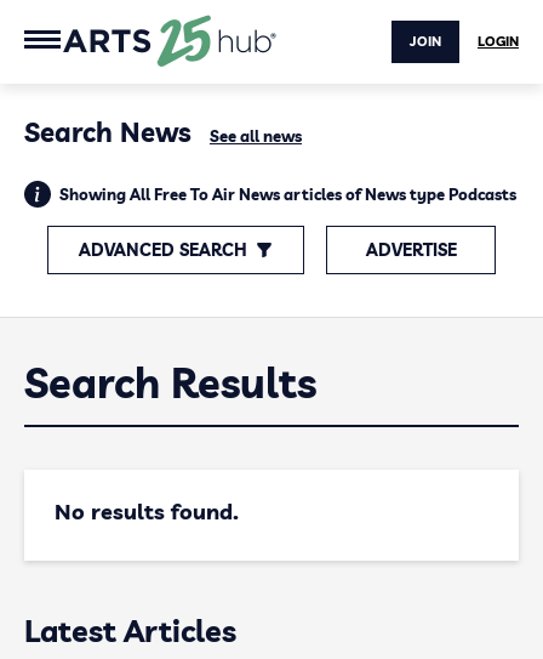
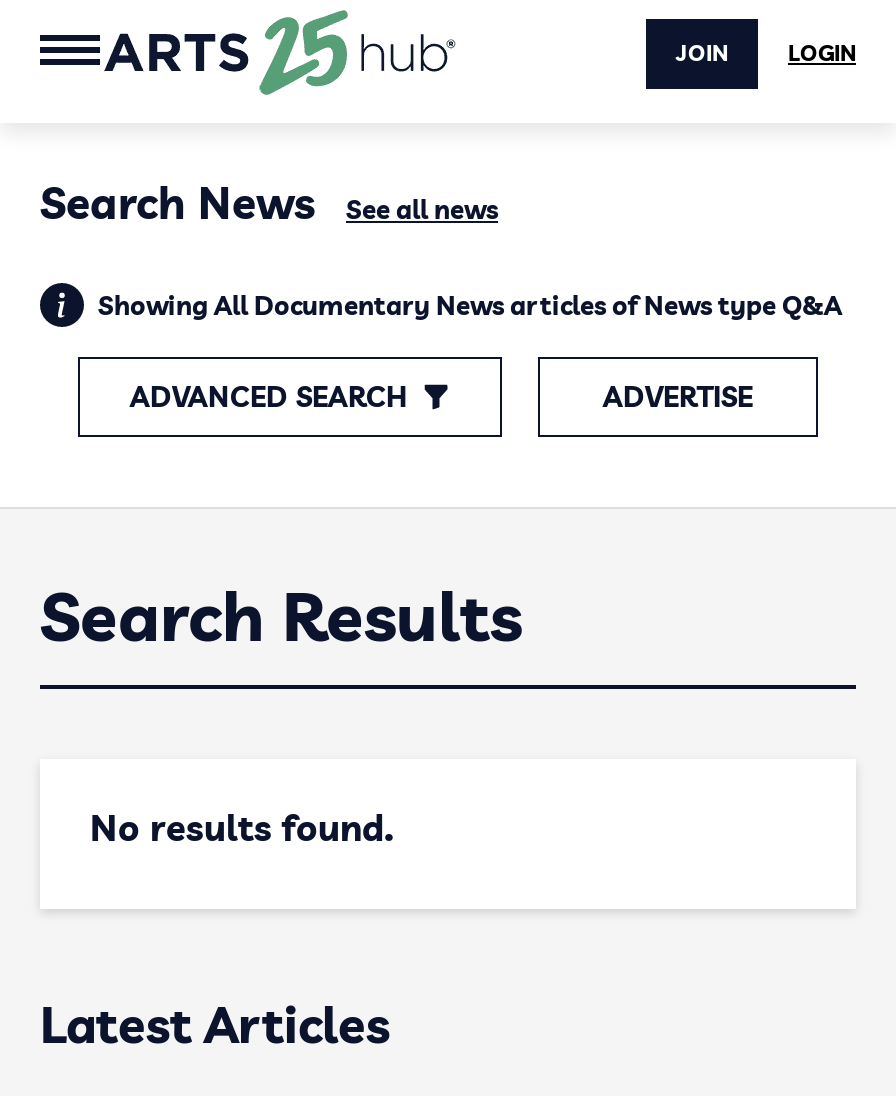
- Showing All Free To Air News articles of News type Podcasts
+ Showing All Documentary News articles of News type Q&A
